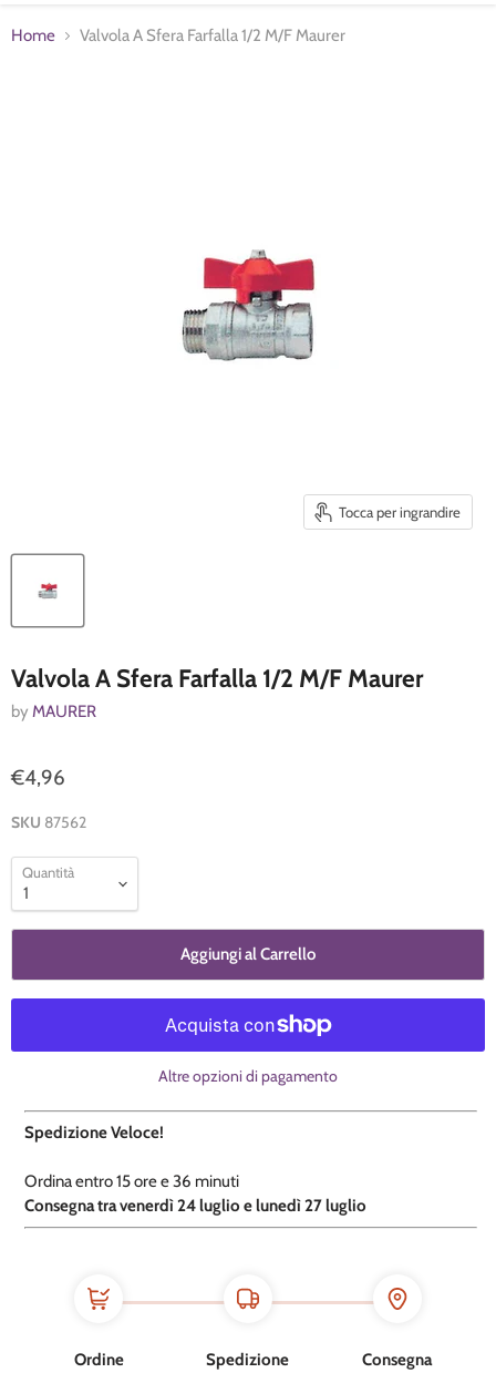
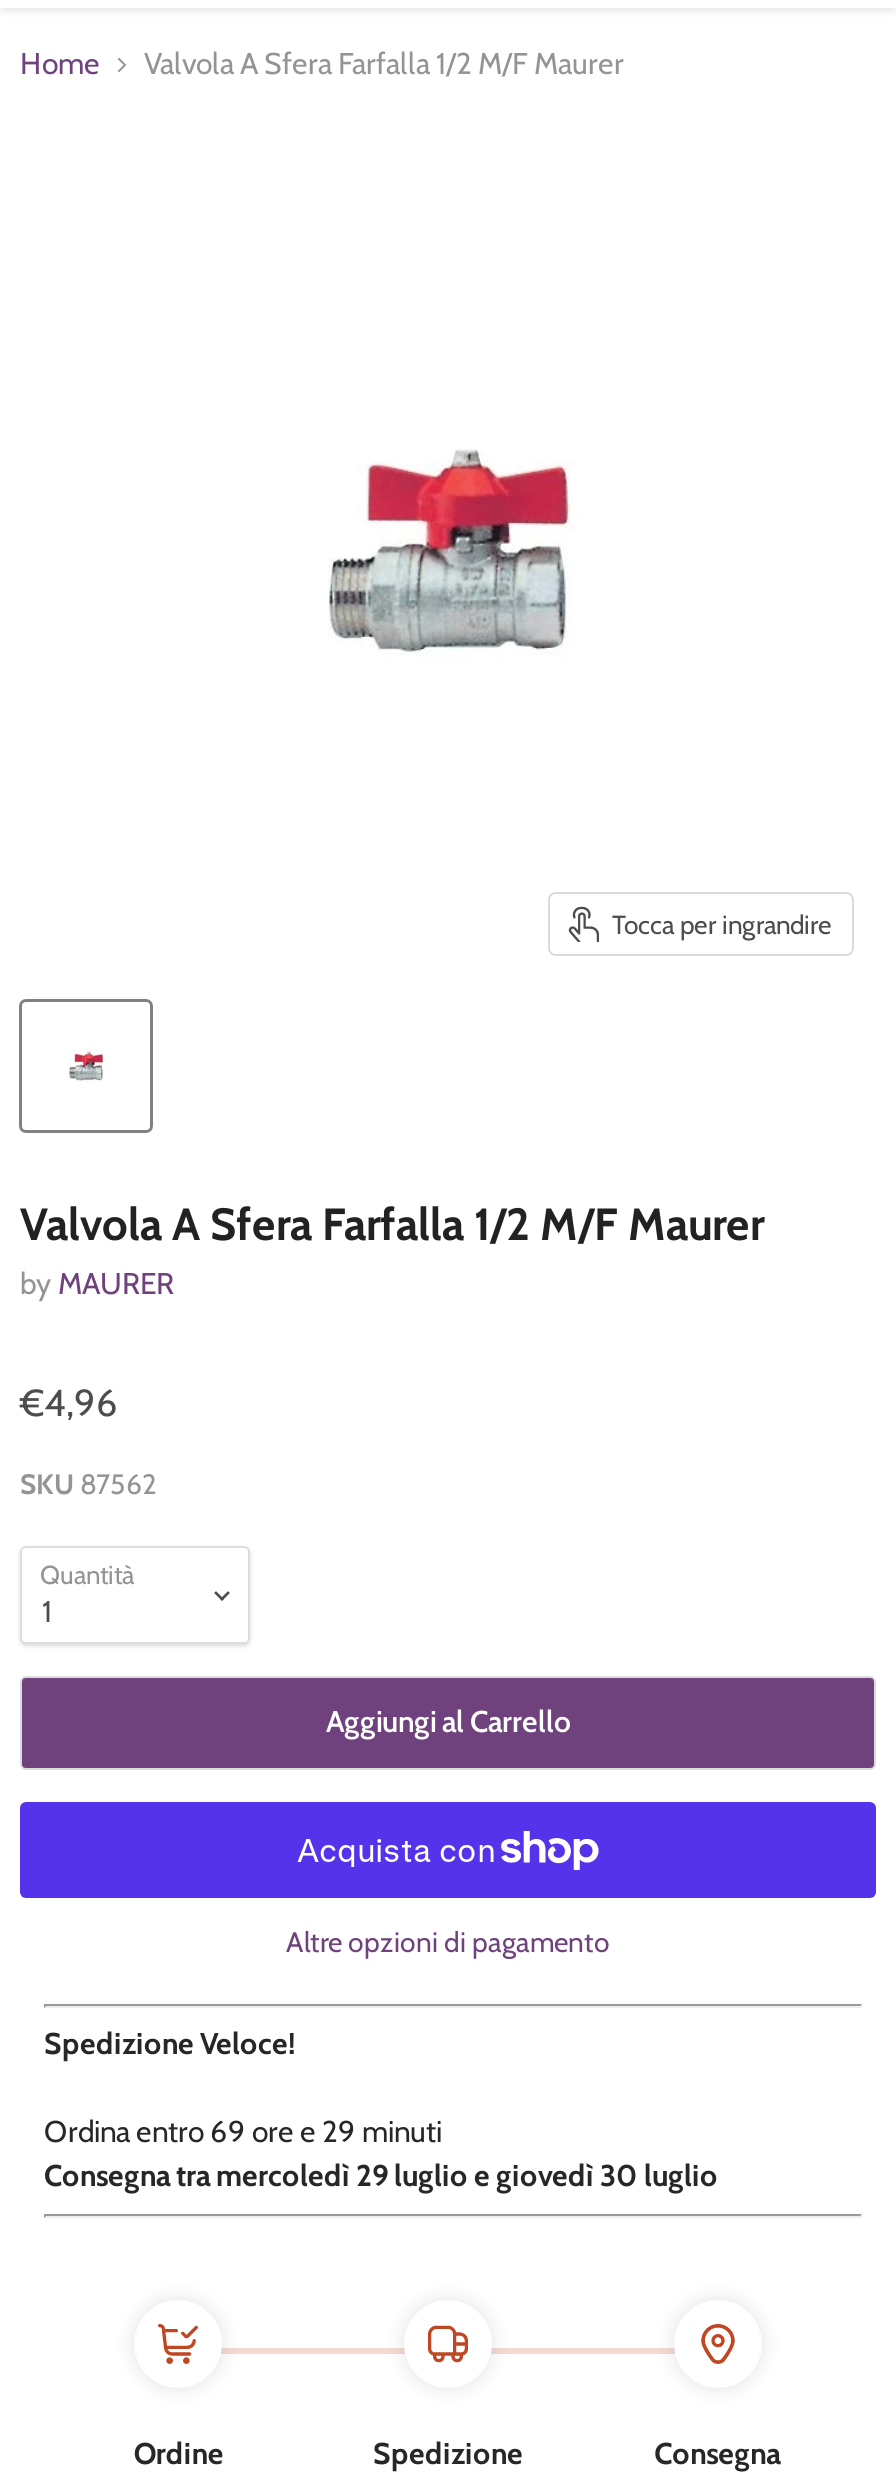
- Ordina entro 15 ore e 36 minuti
+ Ordina entro 69 ore e 29 minuti

- Consegna tra venerdì 24 luglio e lunedì 27 luglio
+ Consegna tra mercoledì 29 luglio e giovedì 30 luglio
